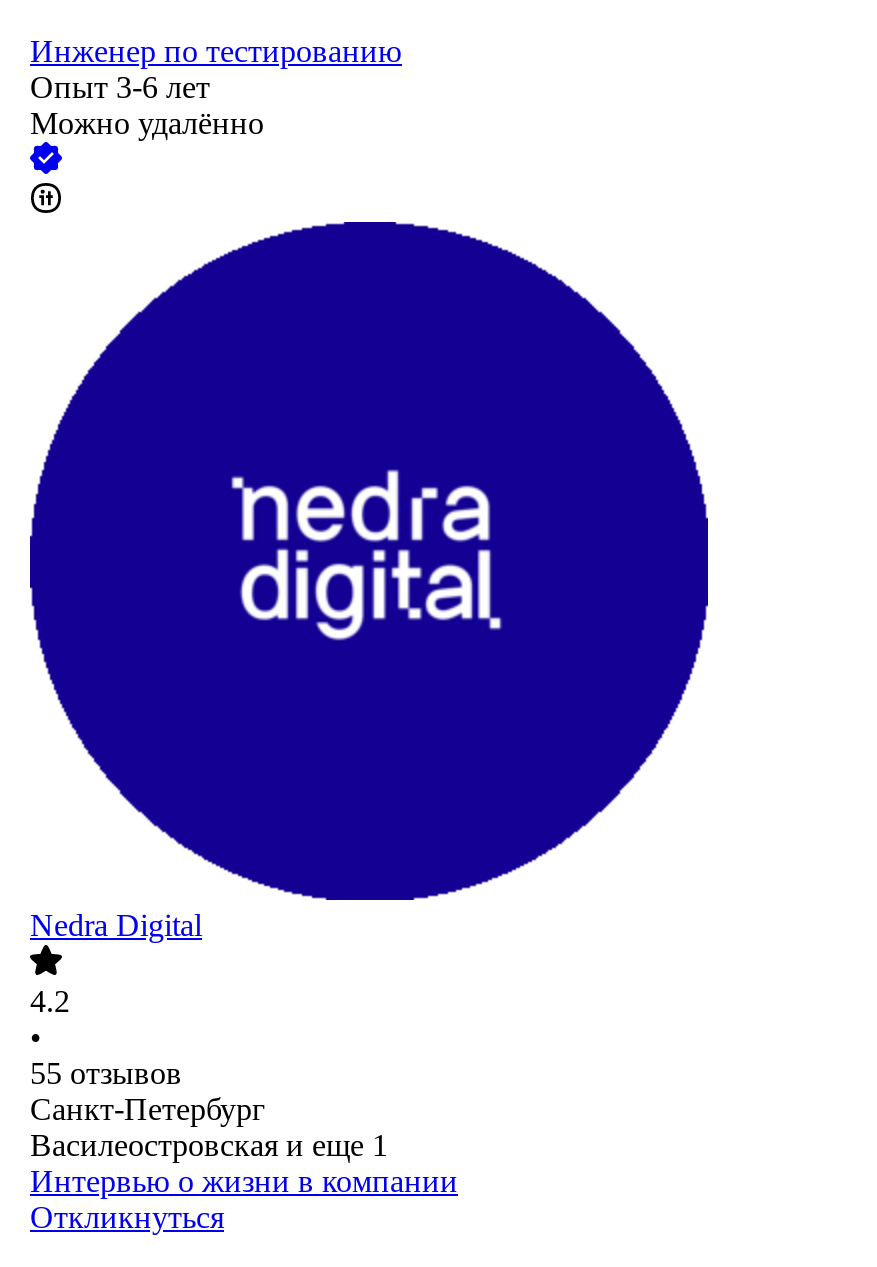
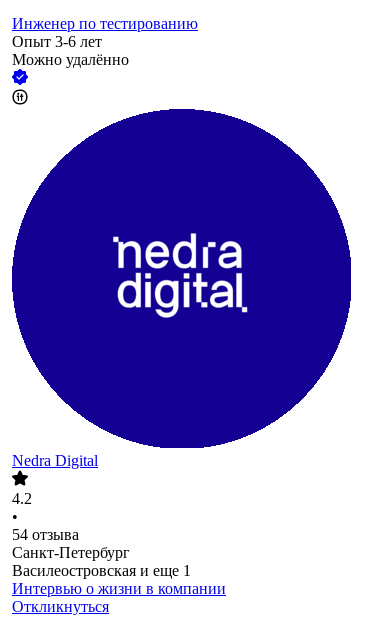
- 55 отзывов
+ 54 отзыва
